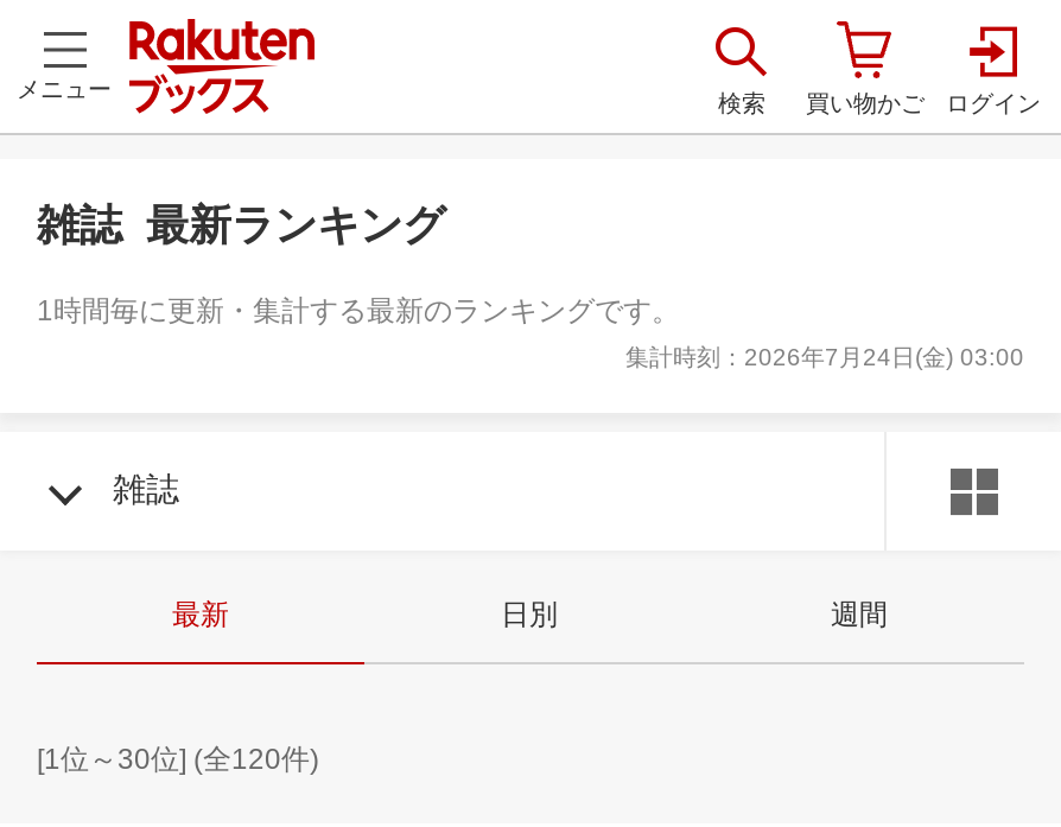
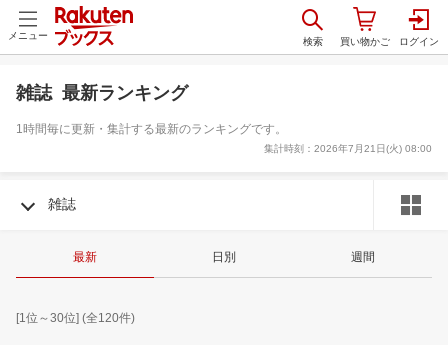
- 集計時刻：2026年7月24日(金) 03:00
+ 集計時刻：2026年7月21日(火) 08:00
